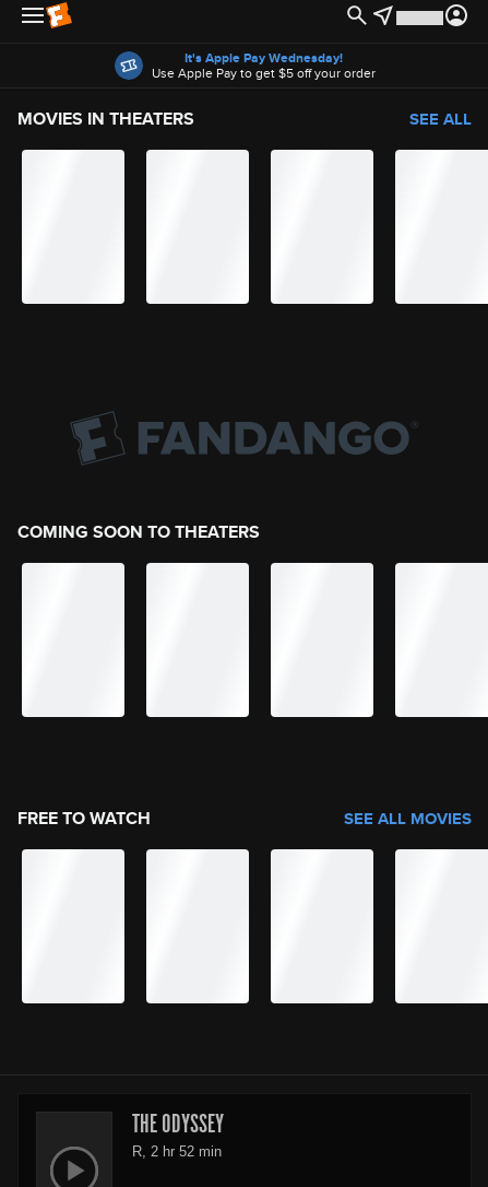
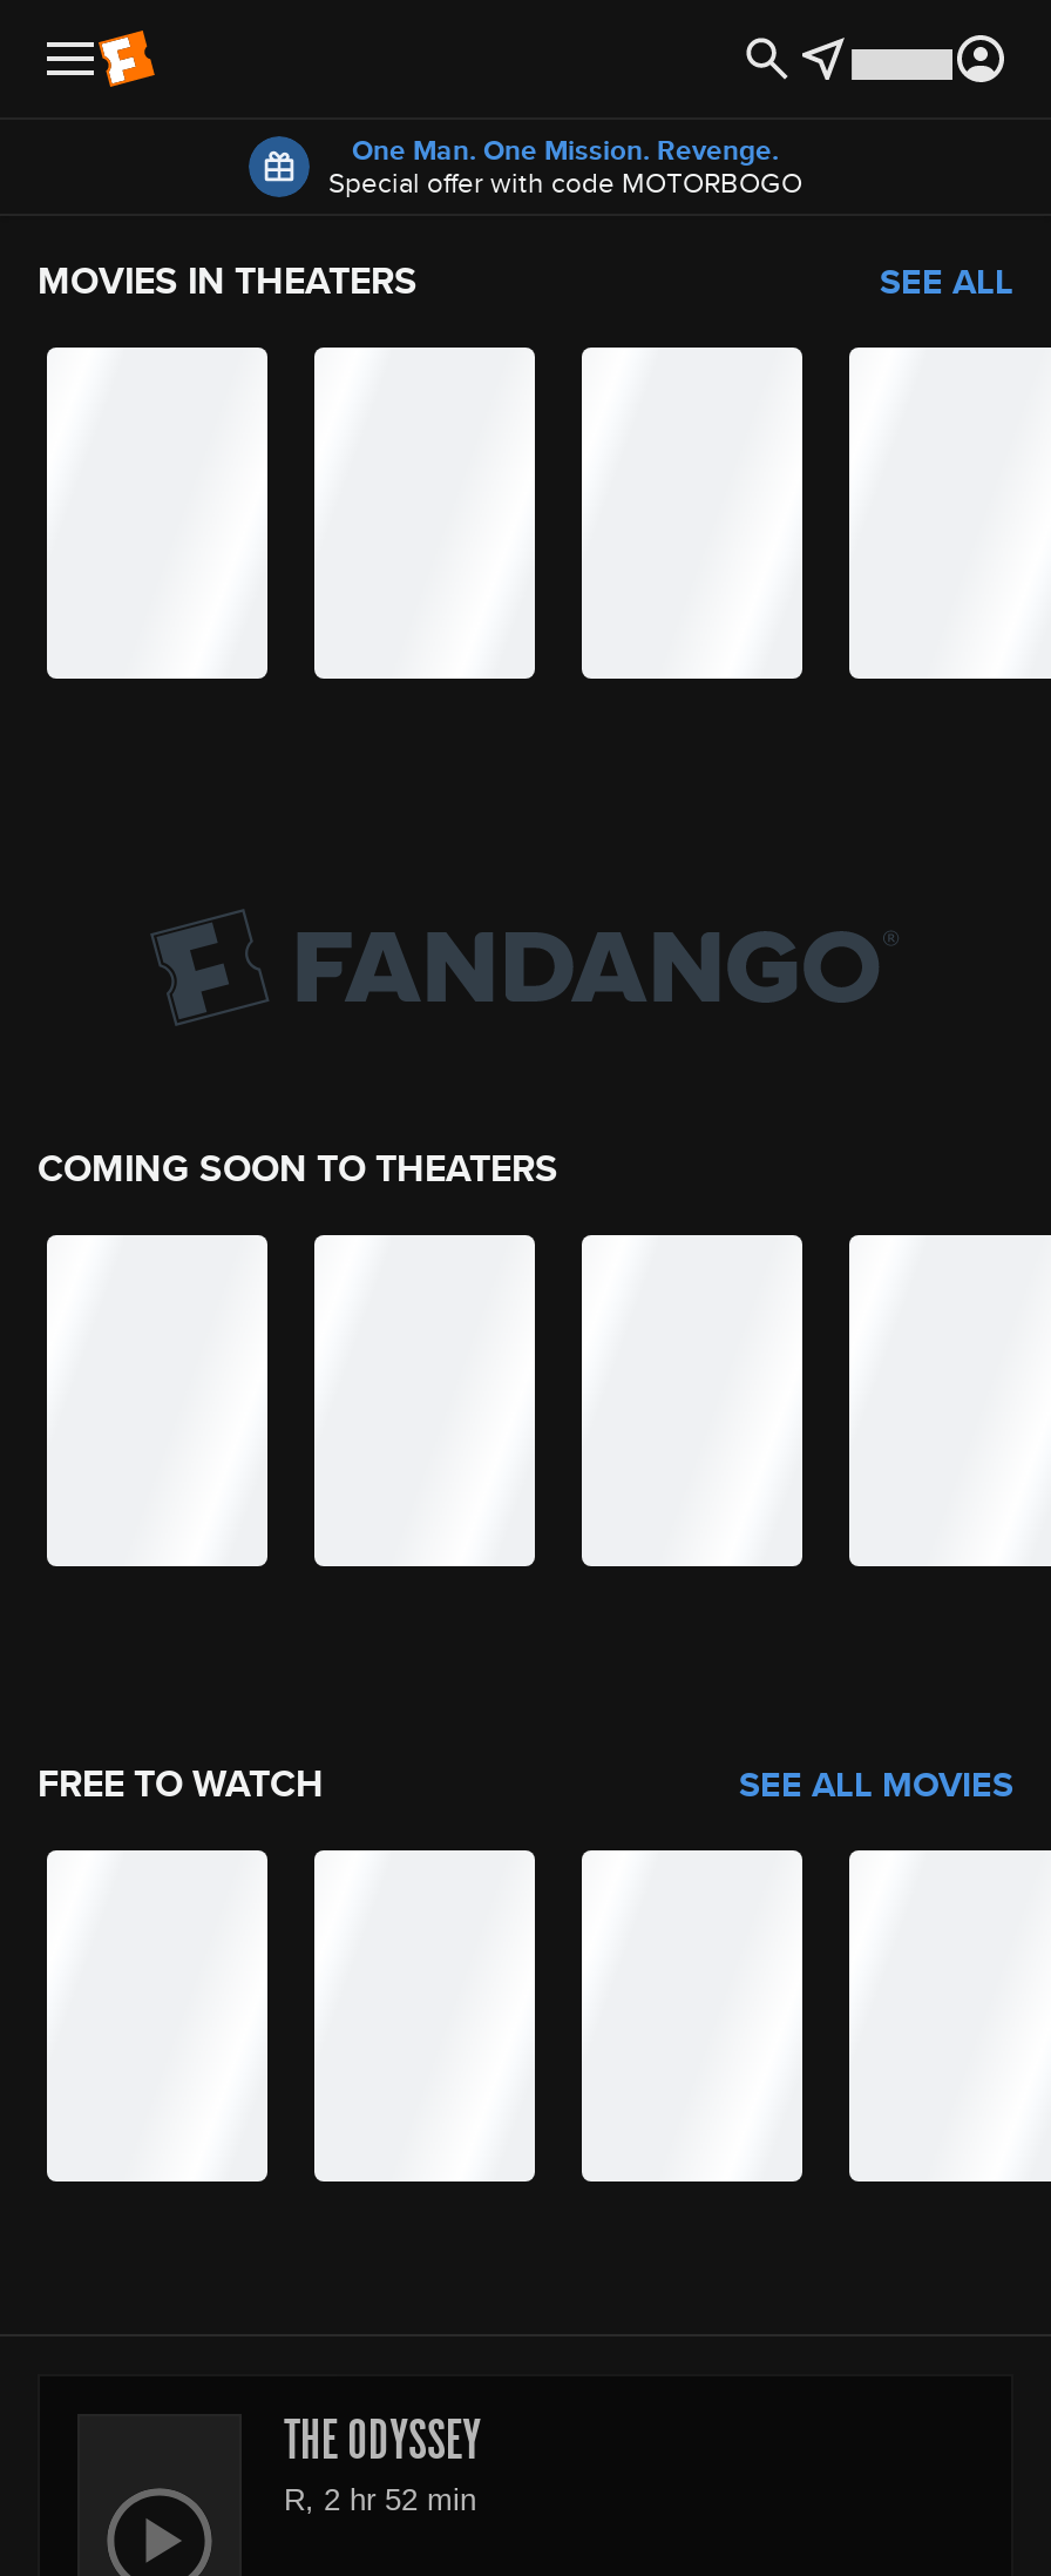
- It's Apple Pay Wednesday!
- Use Apple Pay to get $5 off your order
+ One Man. One Mission. Revenge.
+ Special offer with code MOTORBOGO
